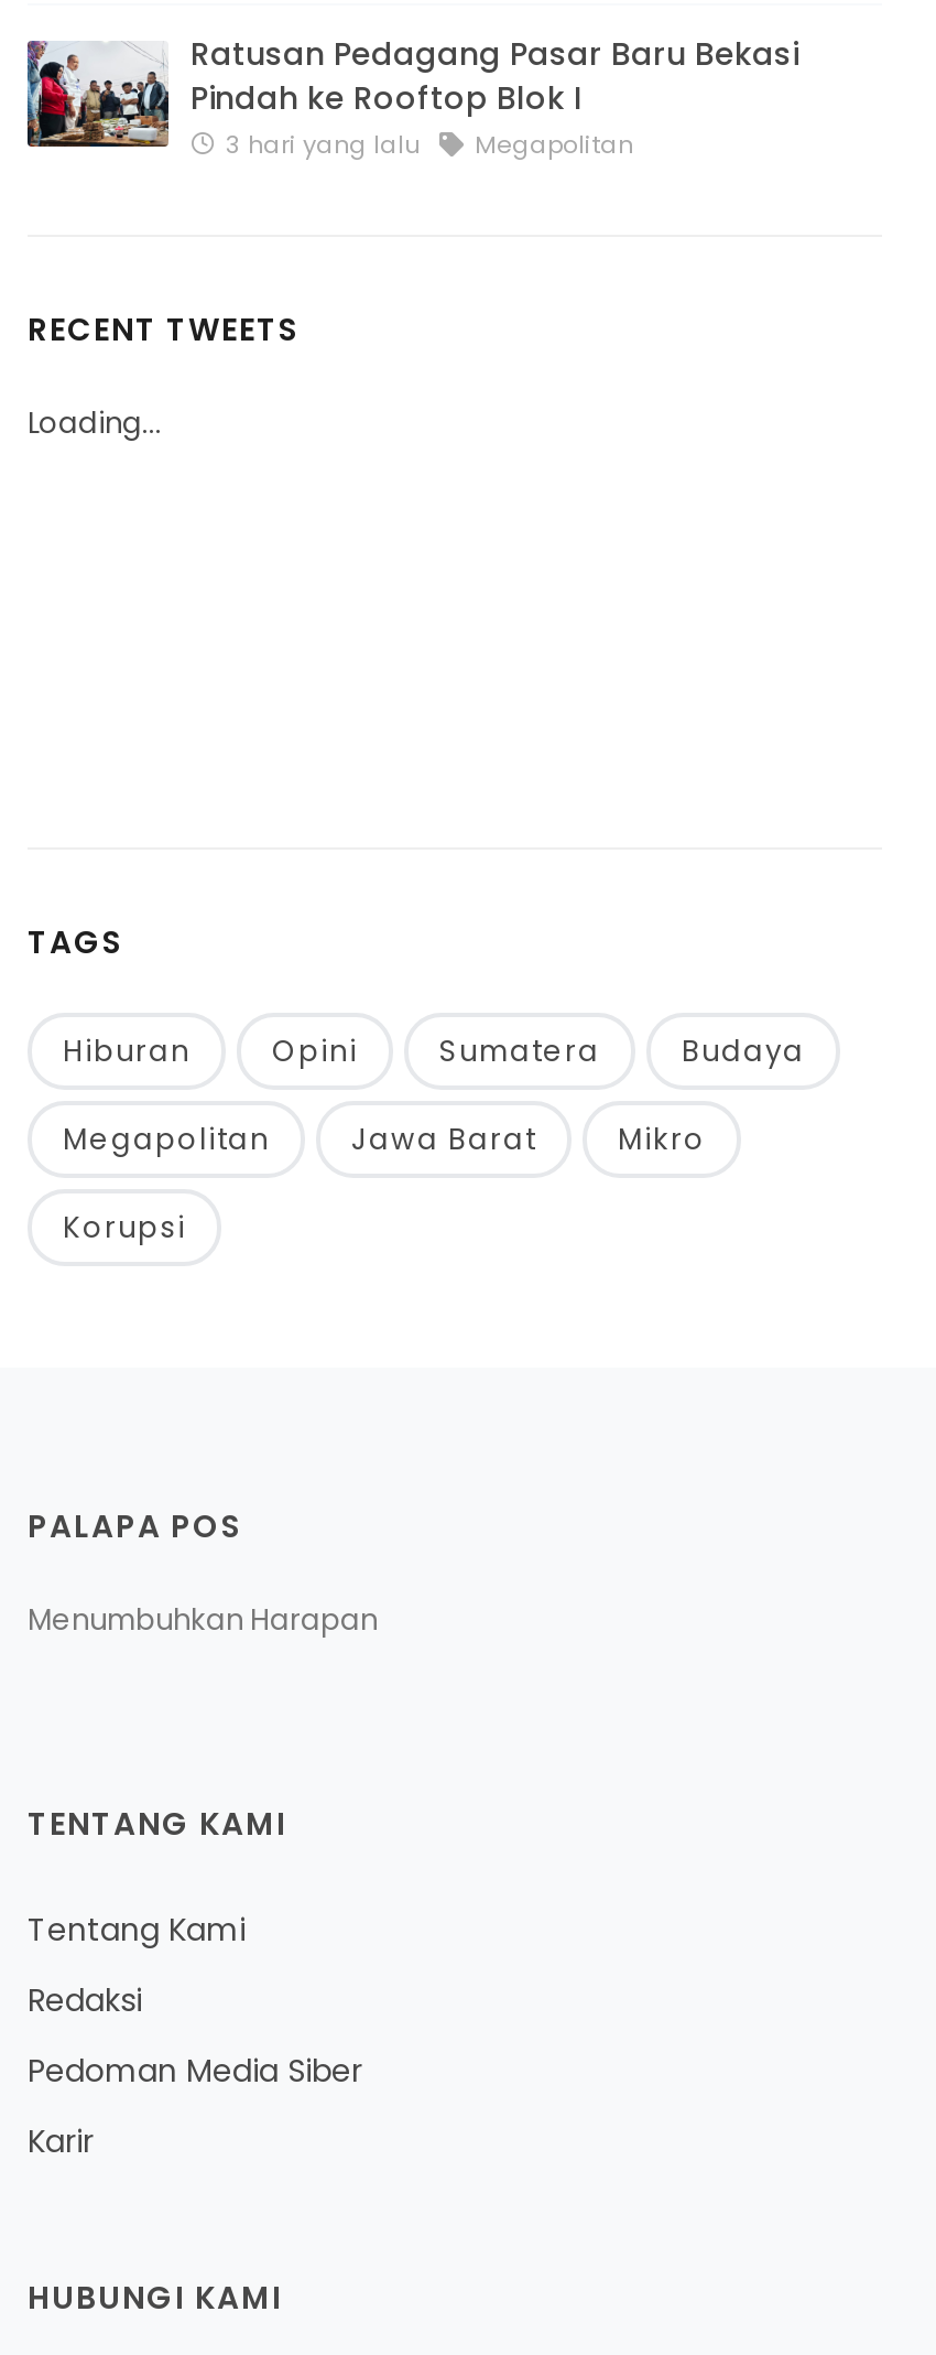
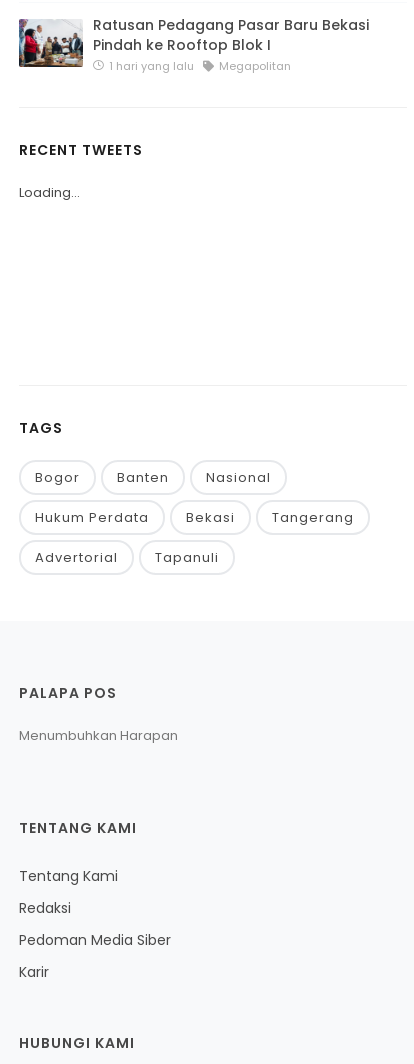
- 3 hari yang lalu
+ 1 hari yang lalu

- Hiburan
- Opini
- Sumatera
- Budaya
+ Bogor
+ Banten
+ Nasional

- Megapolitan
- Jawa Barat
- Mikro
+ Hukum Perdata
+ Bekasi
+ Tangerang

- Korupsi
+ Advertorial
+ Tapanuli
